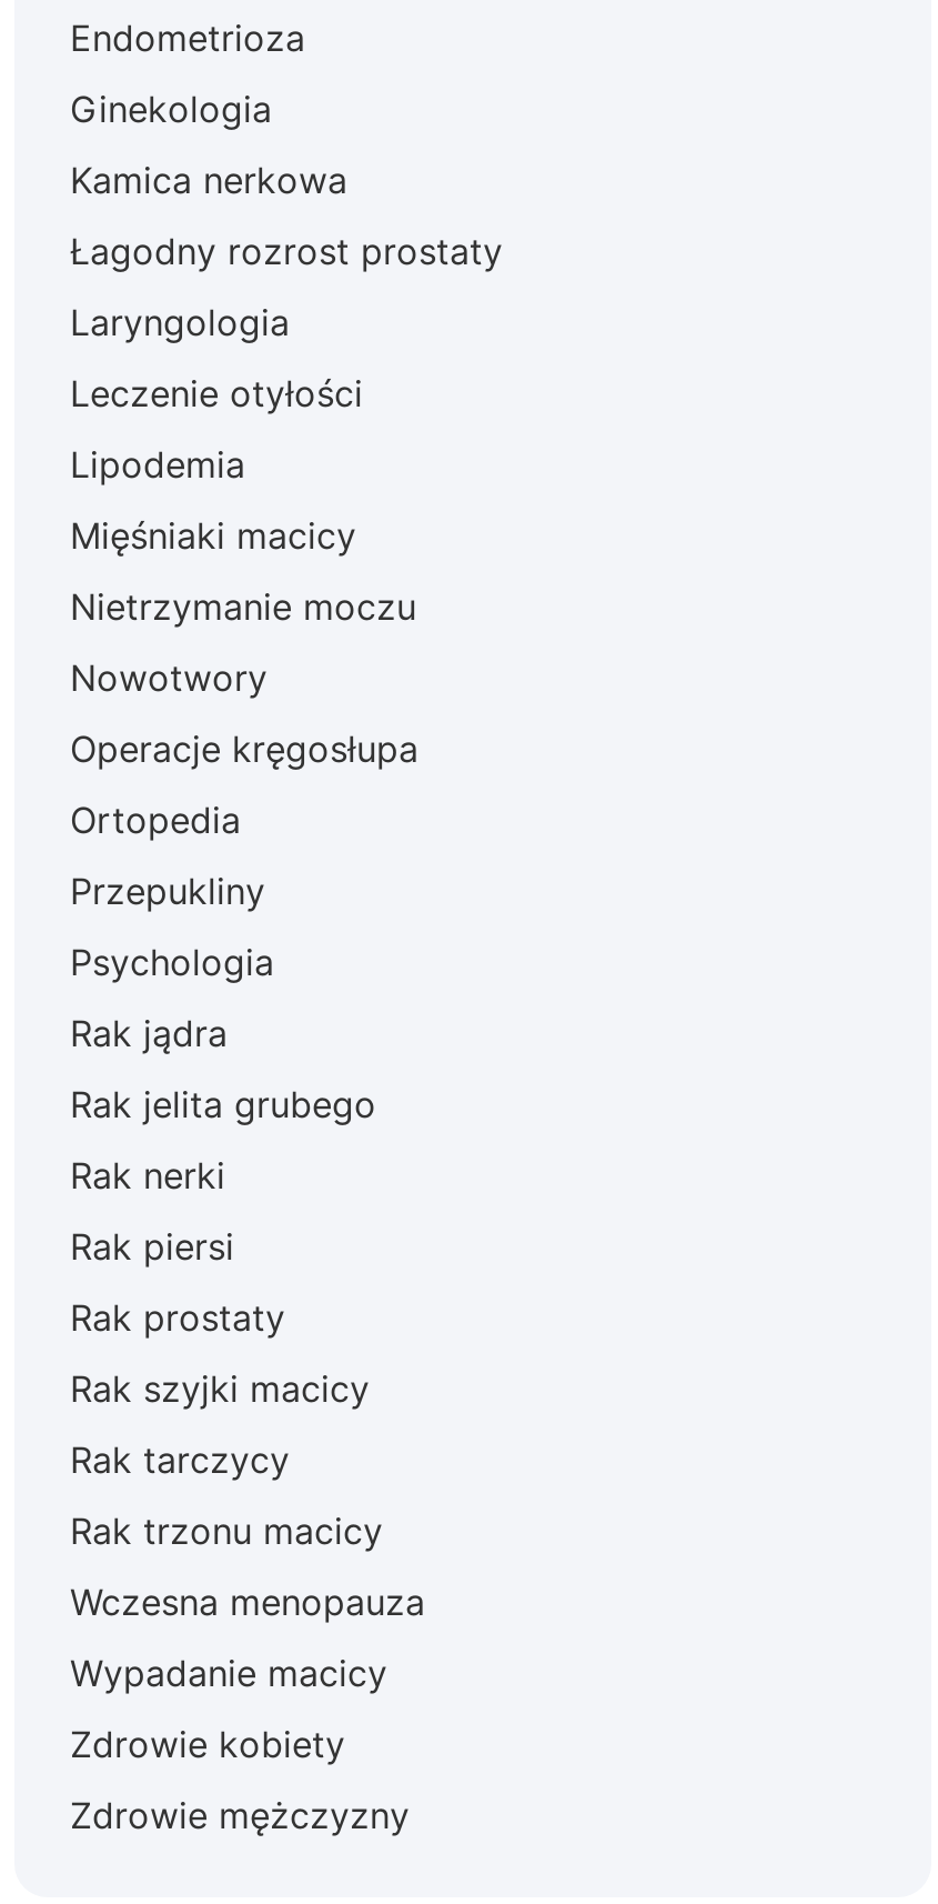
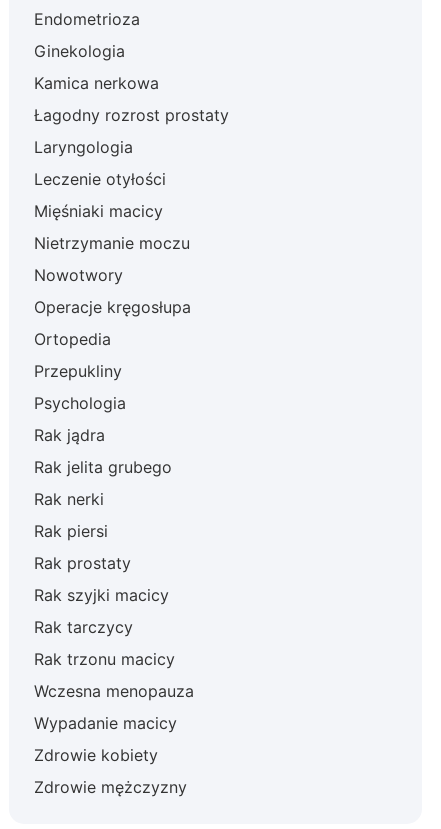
- Lipodemia
